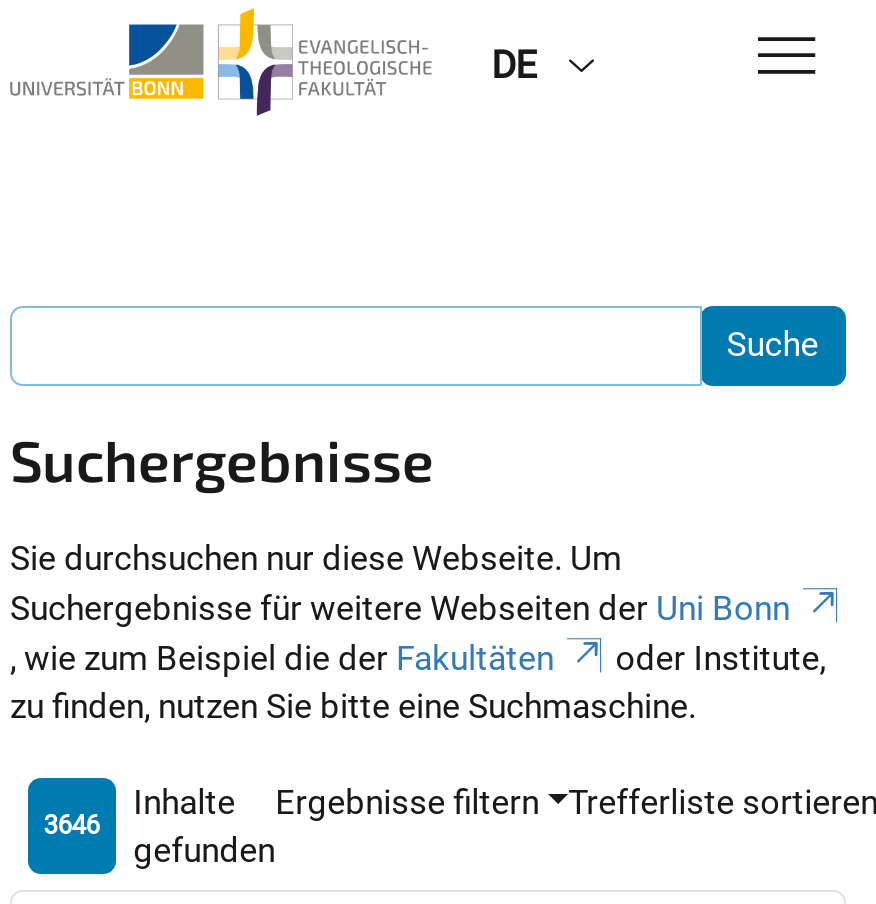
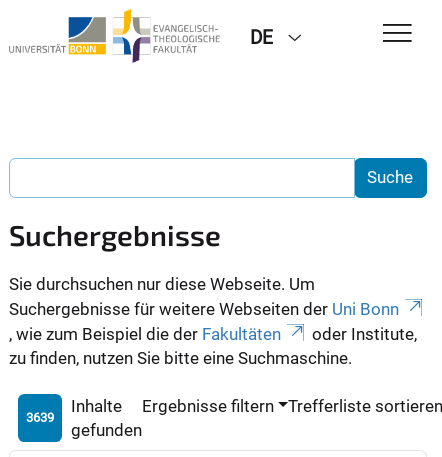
- 3646
+ 3639
